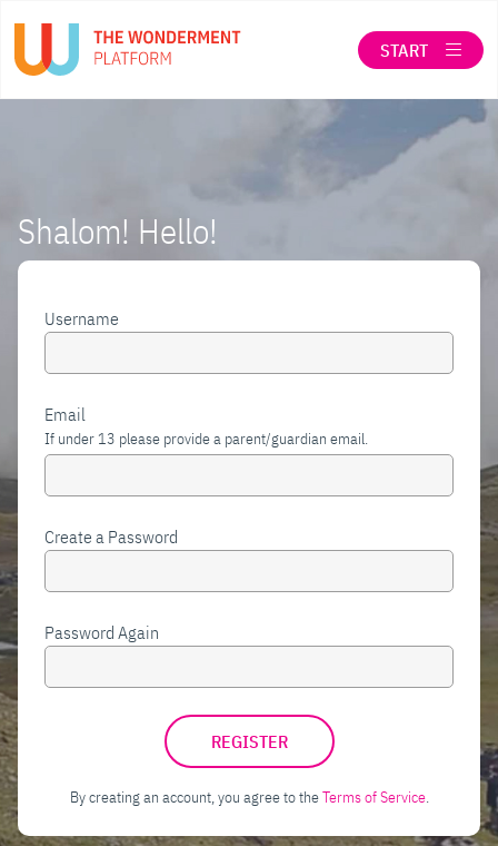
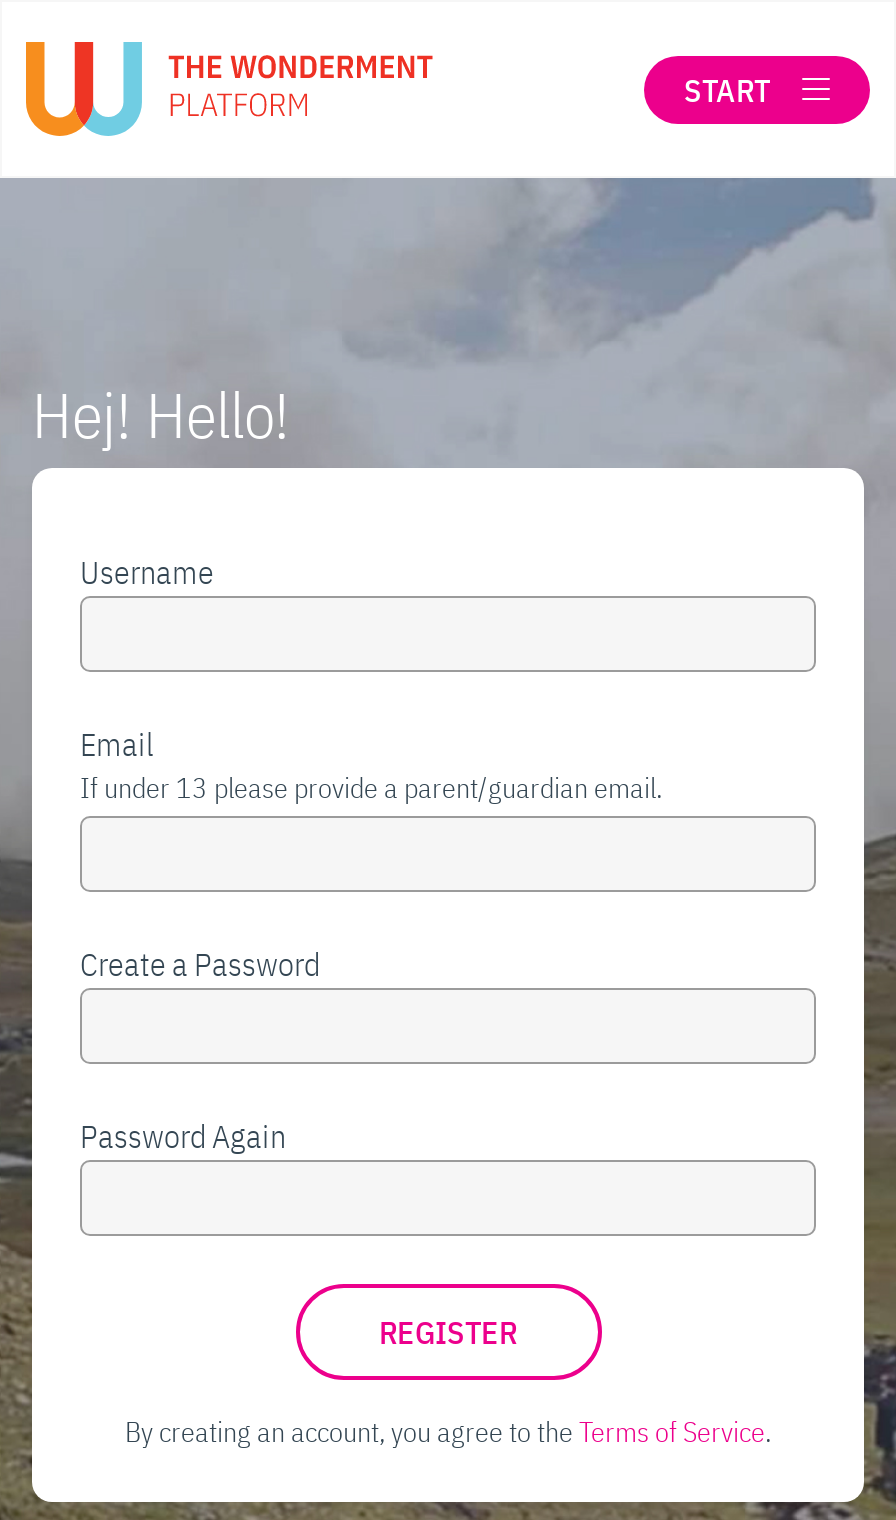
- Shalom! Hello!
+ Hej! Hello!
